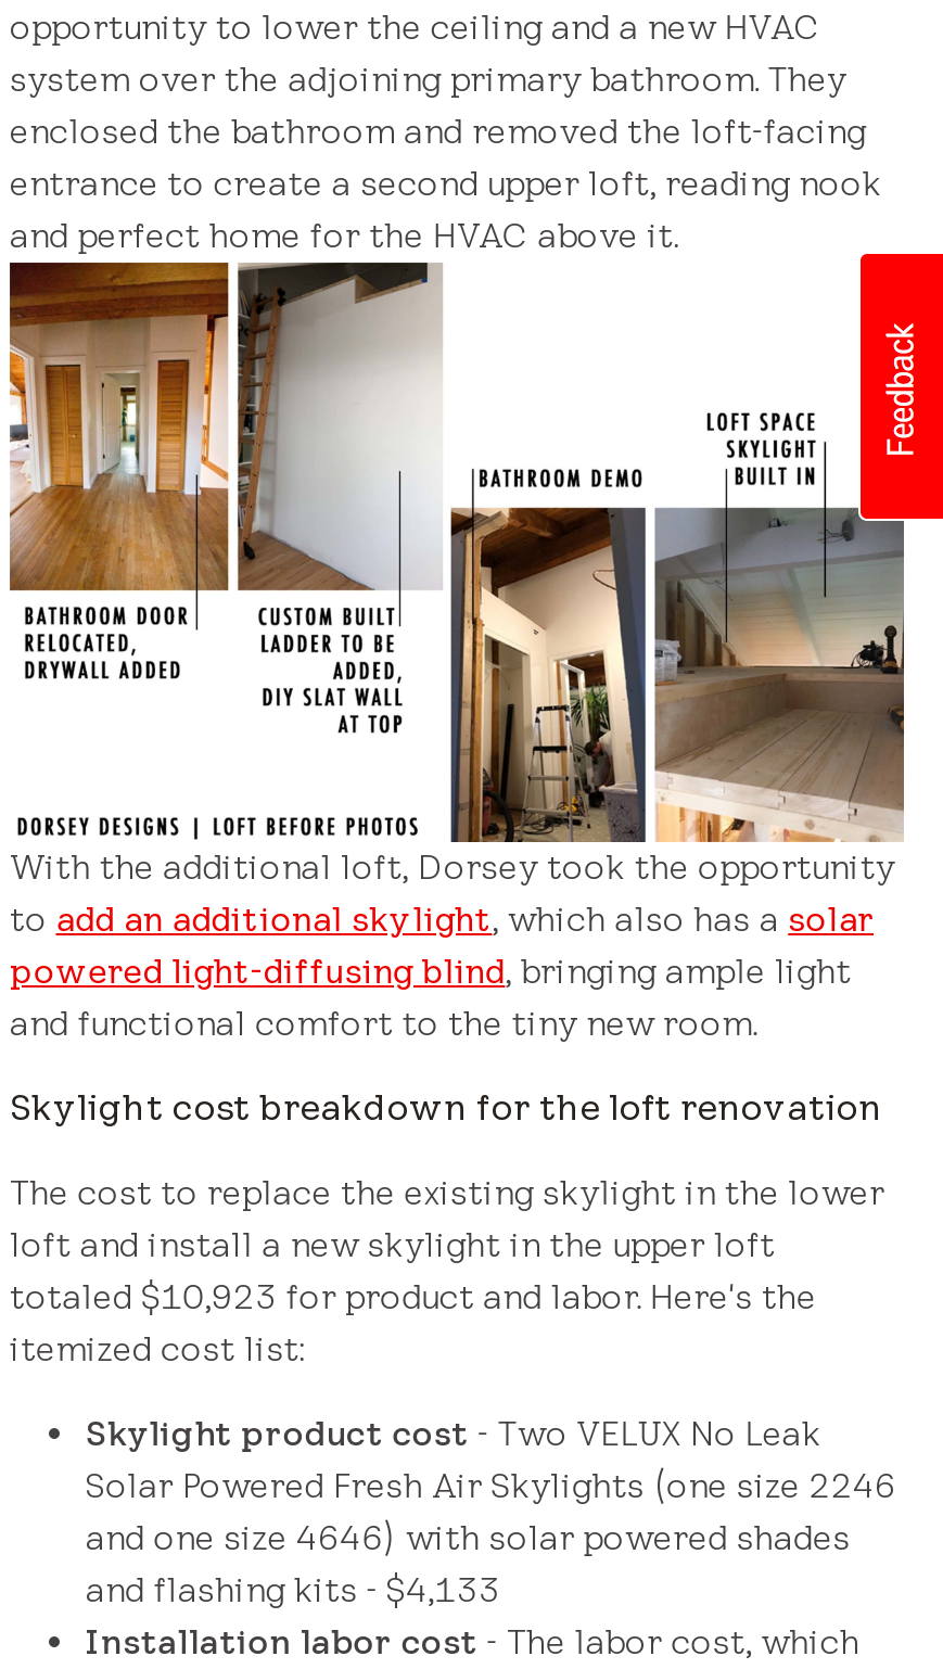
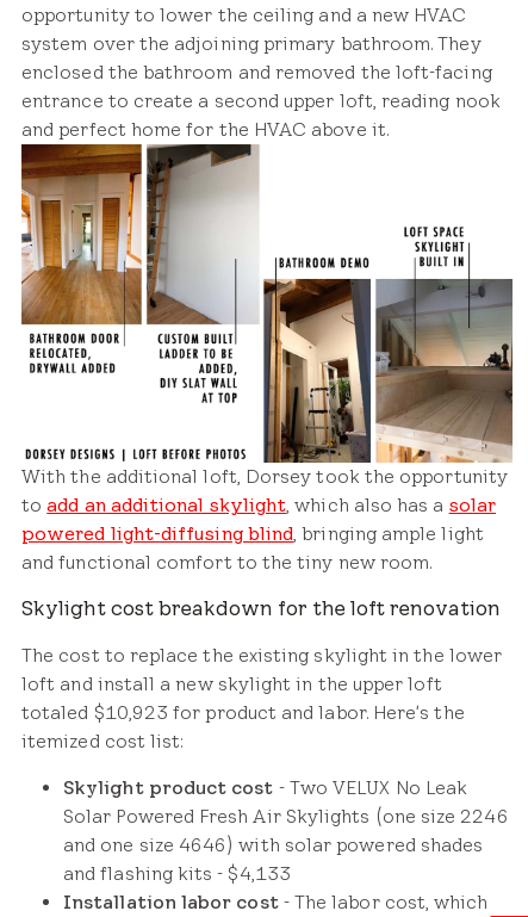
- [image]
